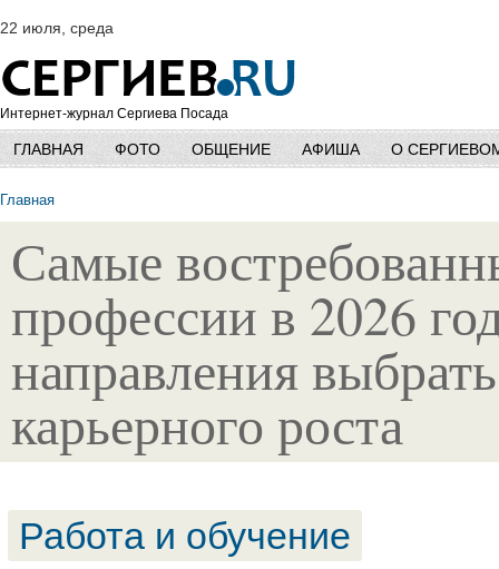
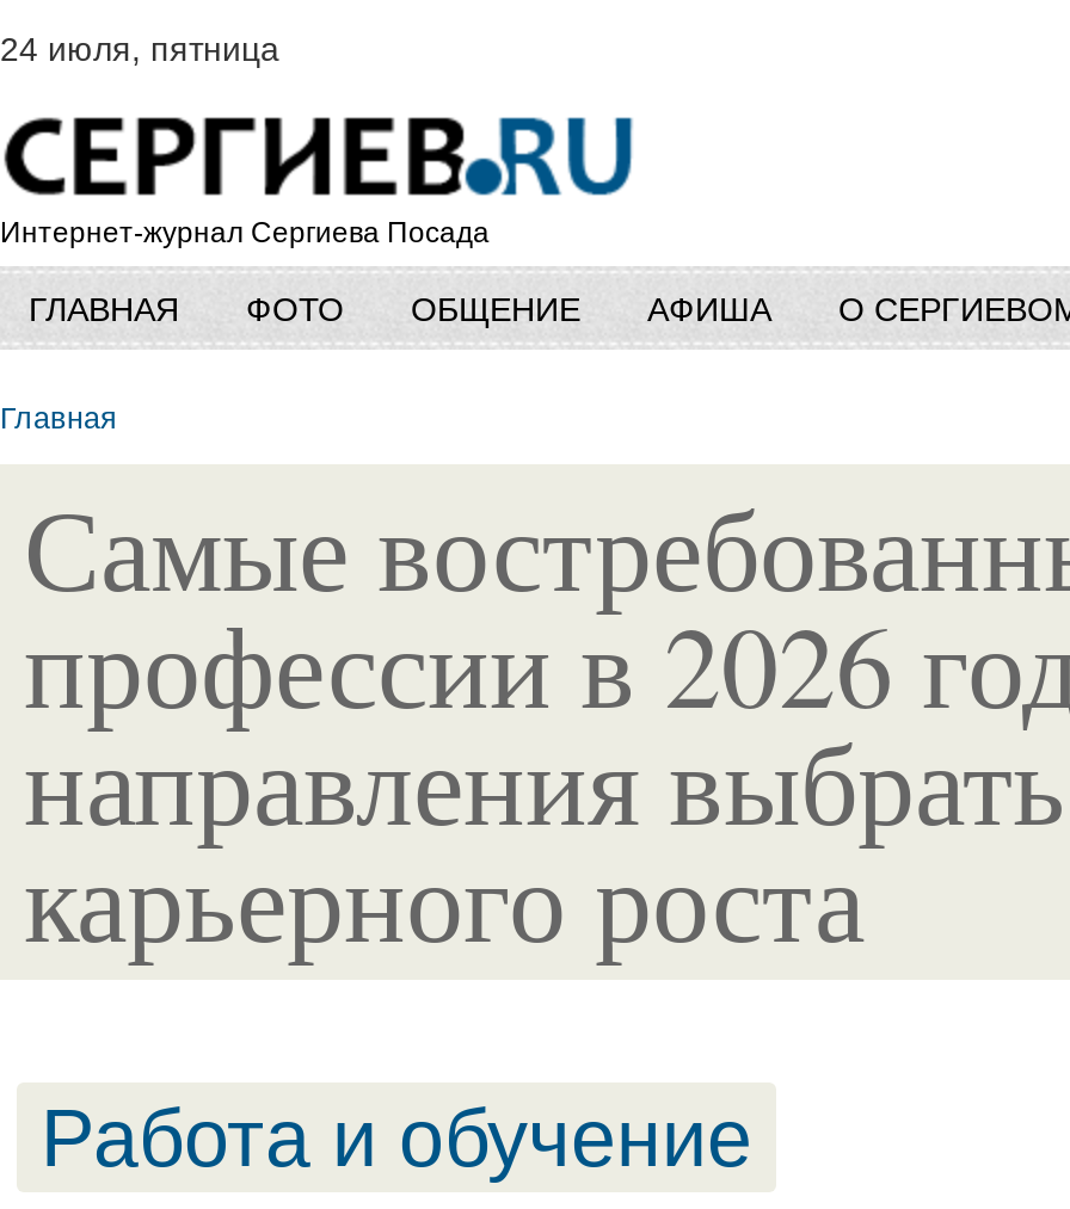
- 22 июля, среда
+ 24 июля, пятница
